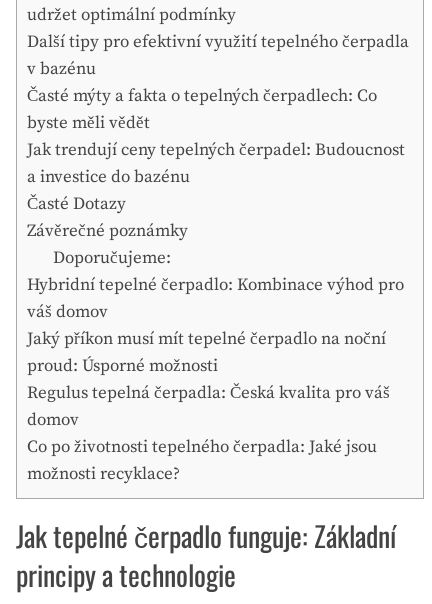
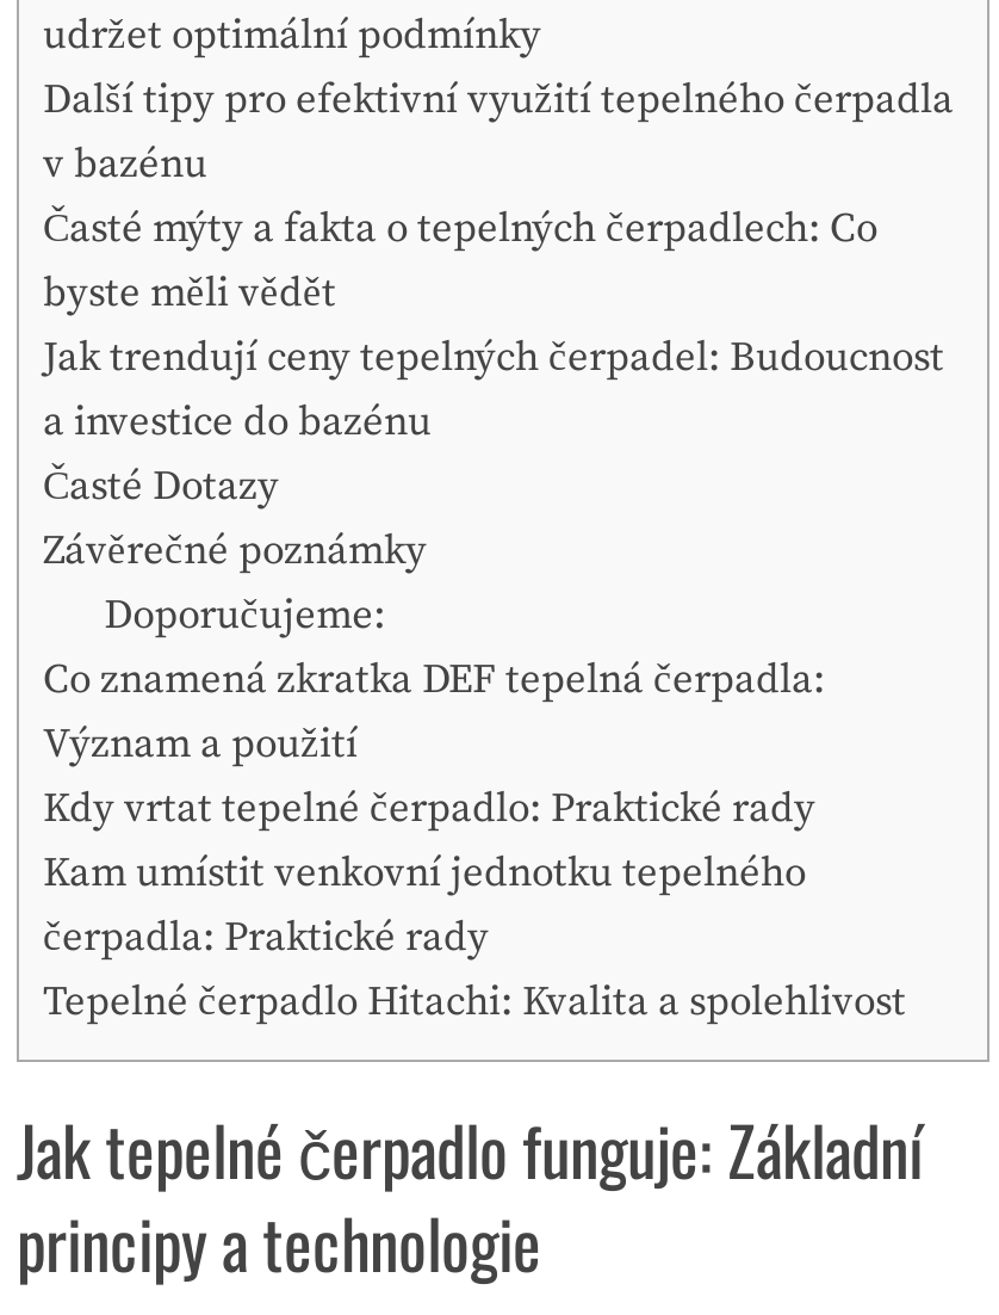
- Hybridní tepelné čerpadlo: Kombinace výhod pro
- váš domov
- Jaký příkon musí mít tepelné čerpadlo na noční
- proud: Úsporné možnosti
- Regulus tepelná čerpadla: Česká kvalita pro váš
- domov
- Co po životnosti tepelného čerpadla: Jaké jsou
- možnosti recyklace?
+ Co znamená zkratka DEF tepelná čerpadla:
+ Význam a použití
+ Kdy vrtat tepelné čerpadlo: Praktické rady
+ Kam umístit venkovní jednotku tepelného
+ čerpadla: Praktické rady
+ Tepelné čerpadlo Hitachi: Kvalita a spolehlivost
